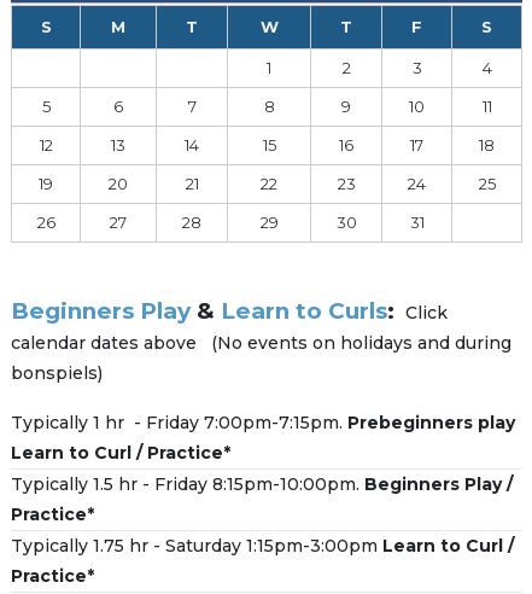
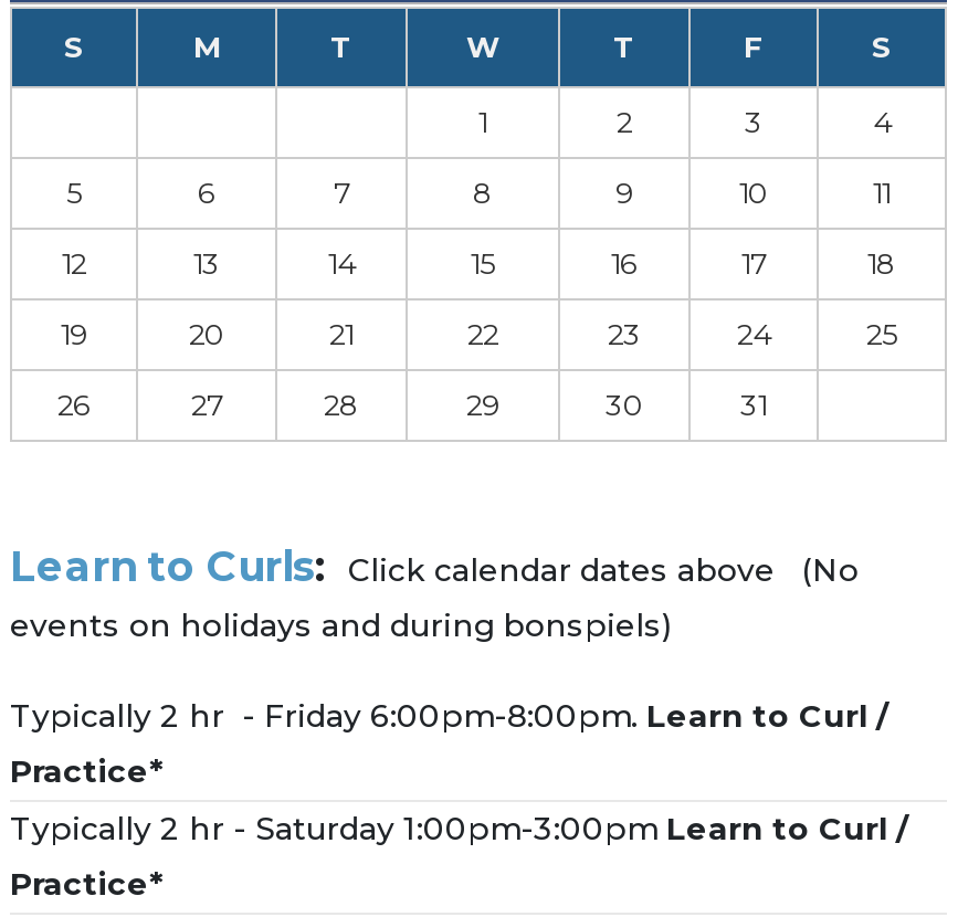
- Beginners Play & Learn to Curls: Click
- calendar dates above (No events on holidays and during
- bonspiels)
+ Learn to Curls: Click calendar dates above (No
+ events on holidays and during bonspiels)

- Typically 1 hr - Friday 7:00pm-7:15pm. Prebeginners play
- Learn to Curl / Practice*
- Typically 1.5 hr - Friday 8:15pm-10:00pm. Beginners Play /
+ Typically 2 hr - Friday 6:00pm-8:00pm. Learn to Curl /

- Typically 1.75 hr - Saturday 1:15pm-3:00pm Learn to Curl /
+ Typically 2 hr - Saturday 1:00pm-3:00pm Learn to Curl /
